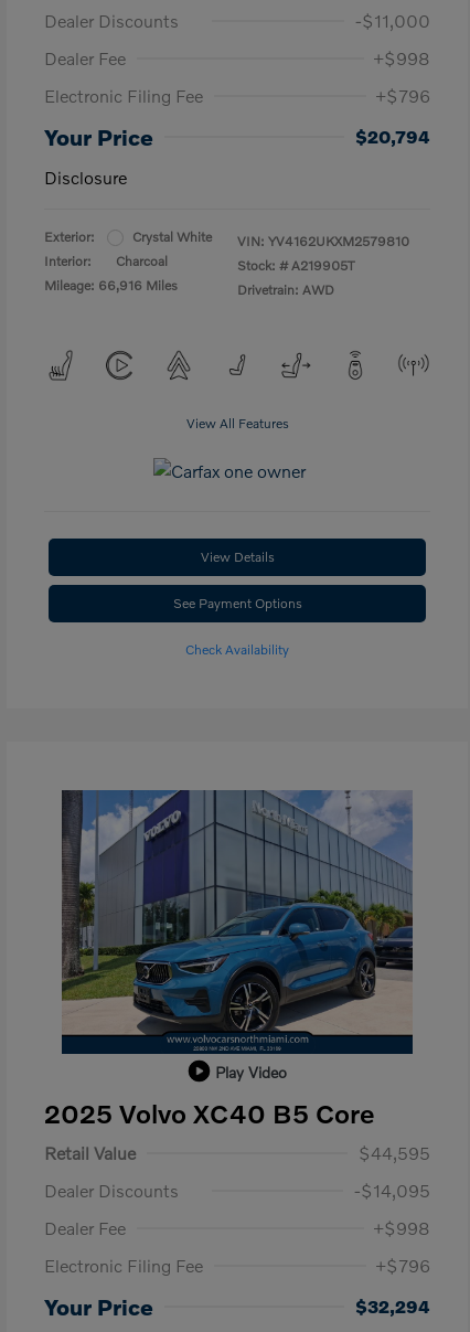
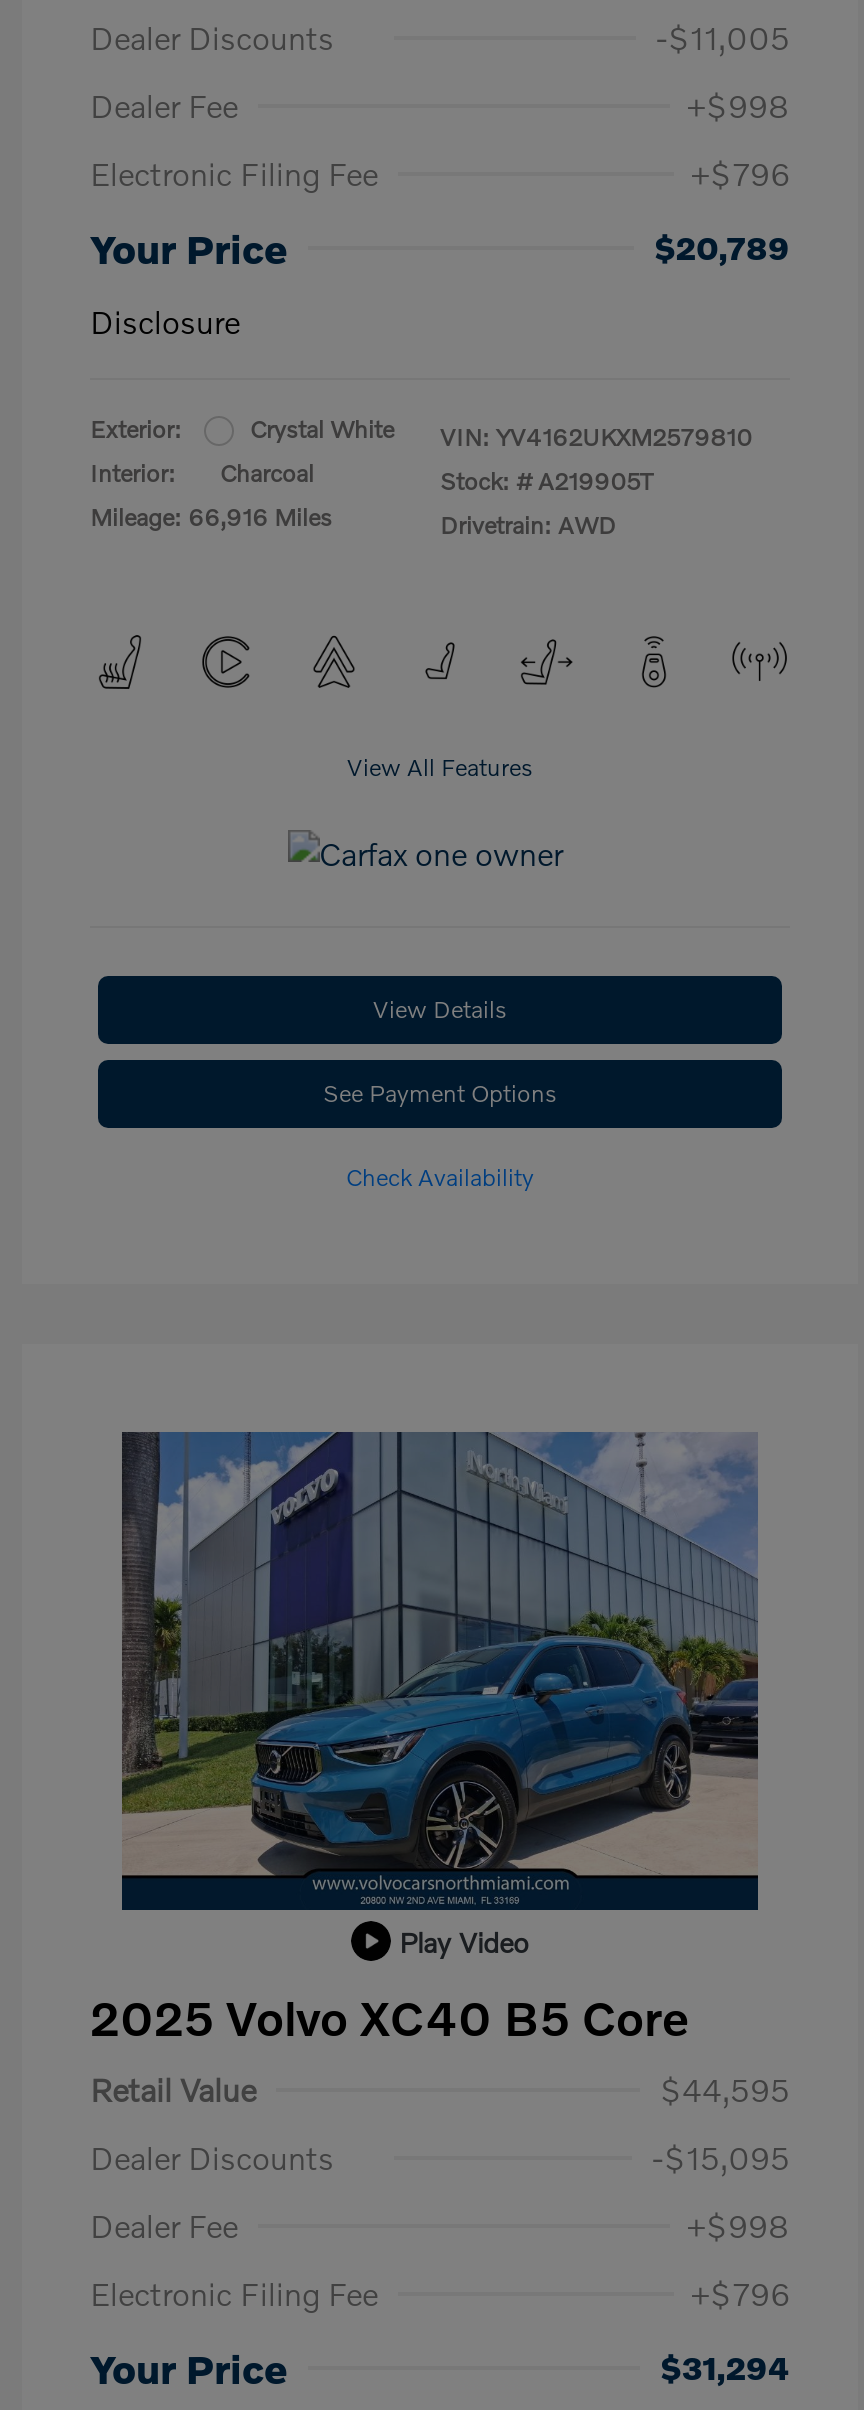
- -$11,000
+ -$11,005

- $20,794
+ $20,789

- -$14,095
+ -$15,095

- $32,294
+ $31,294
